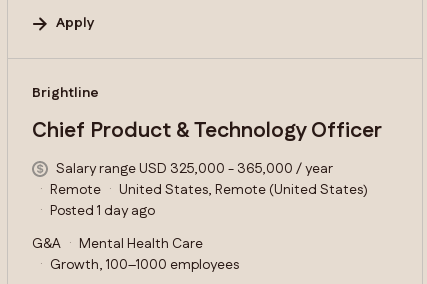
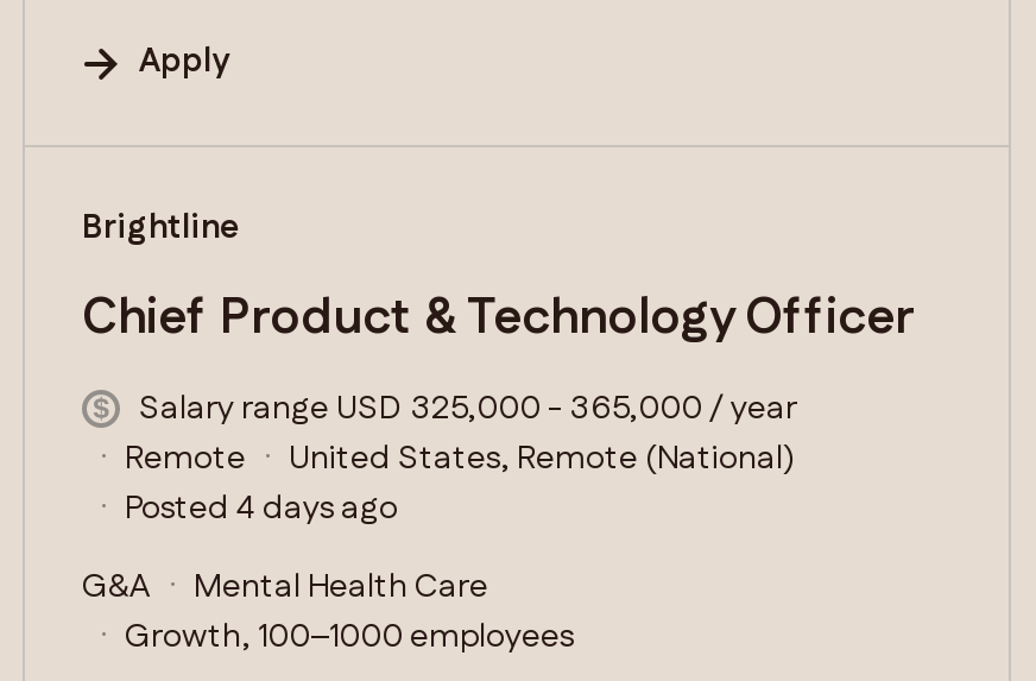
- United States, Remote (United States)
- Posted 1 day ago
+ United States, Remote (National)
+ Posted 4 days ago
